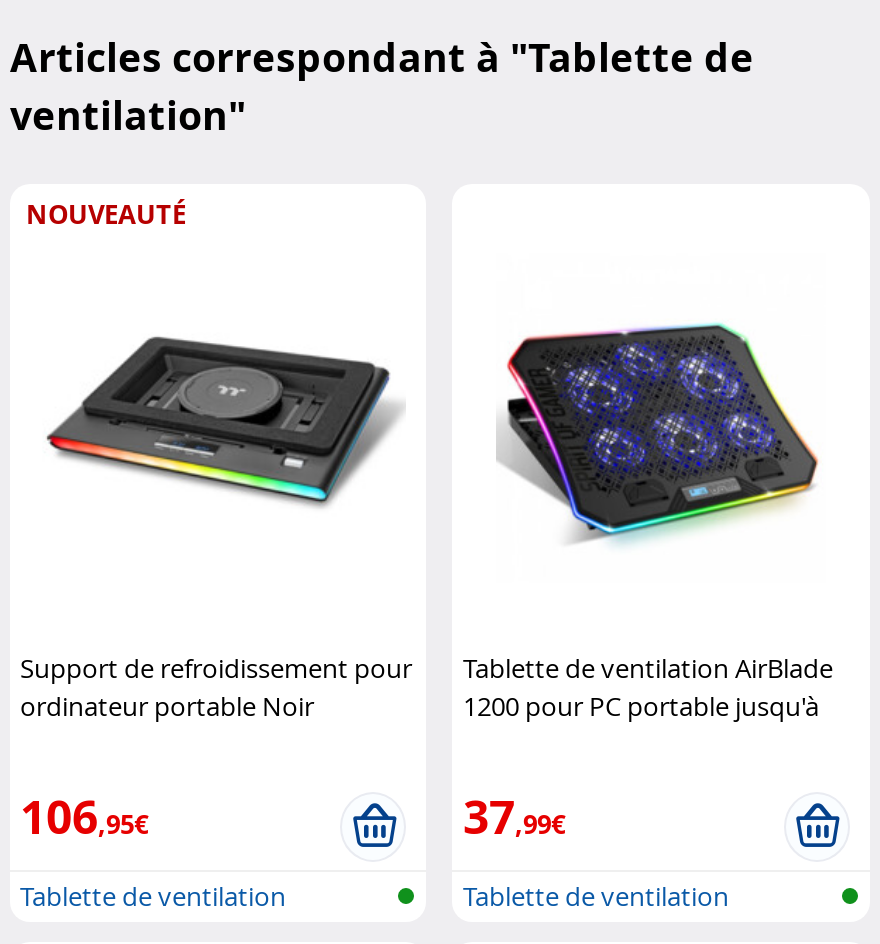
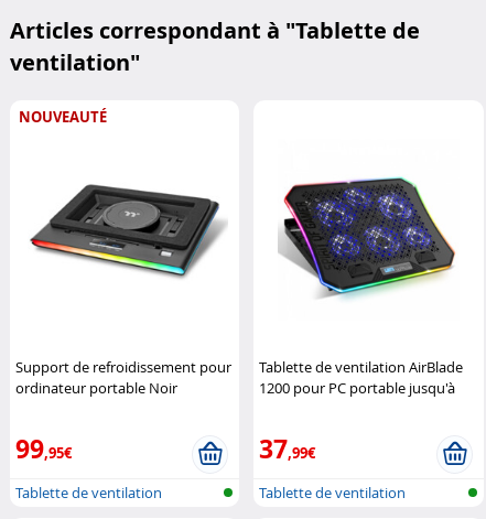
- 106,95€
+ 99,95€
